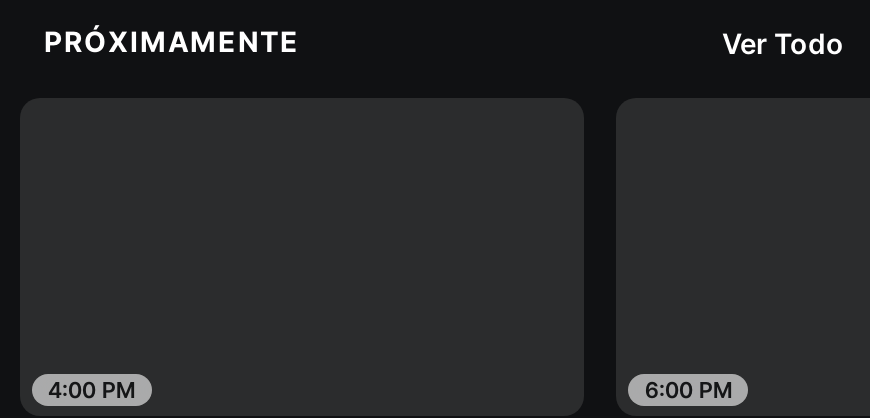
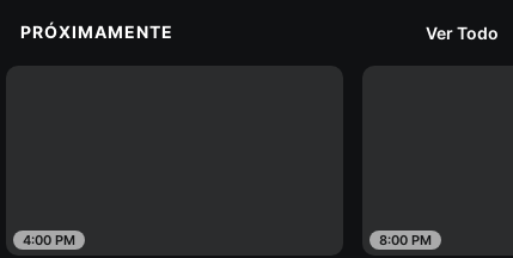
- 6:00 PM
+ 8:00 PM
